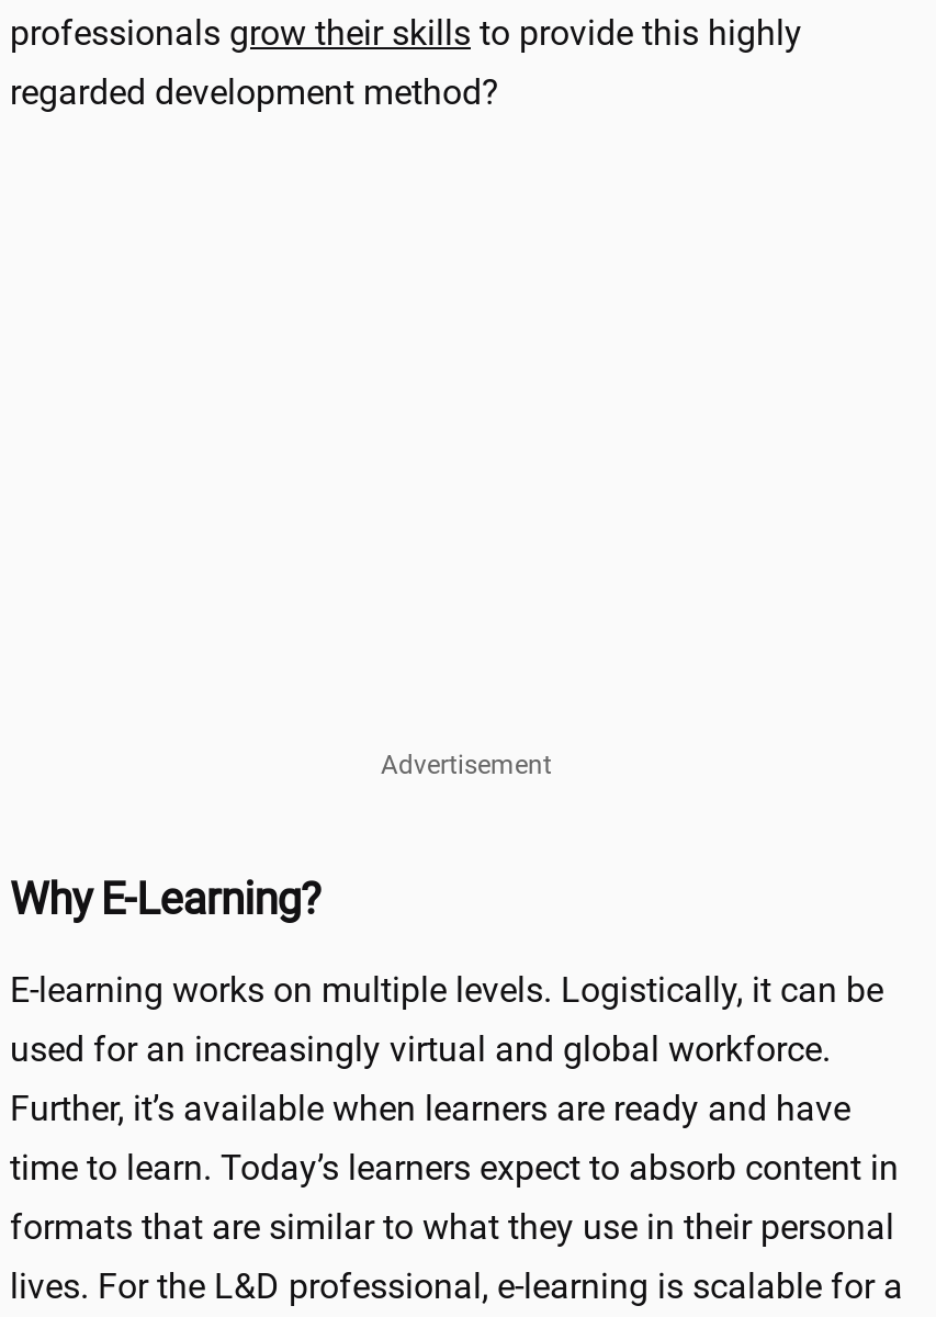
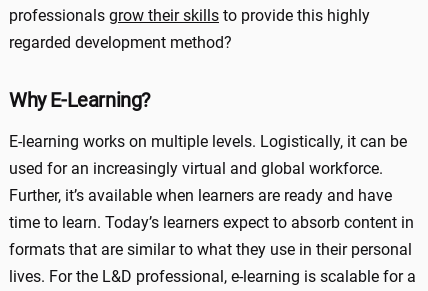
- Advertisement
